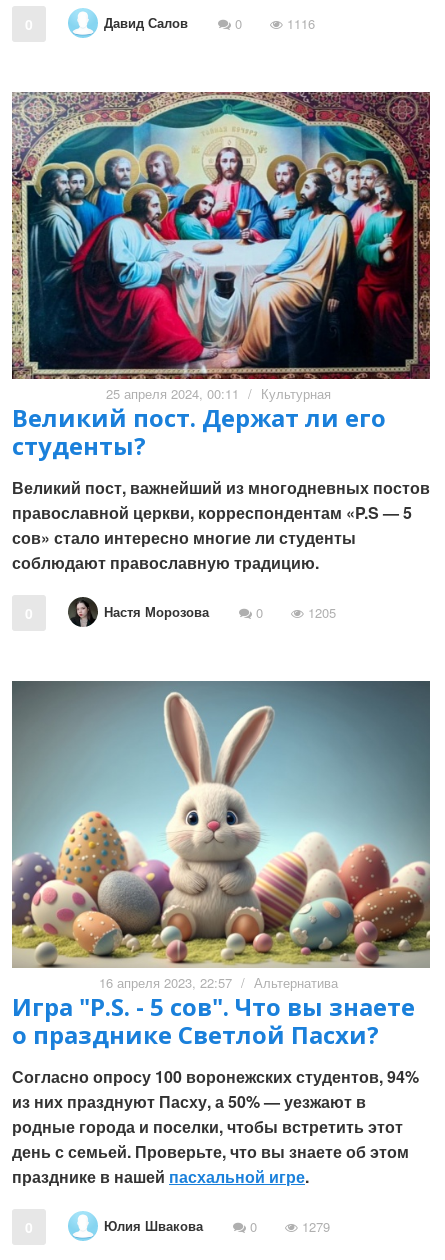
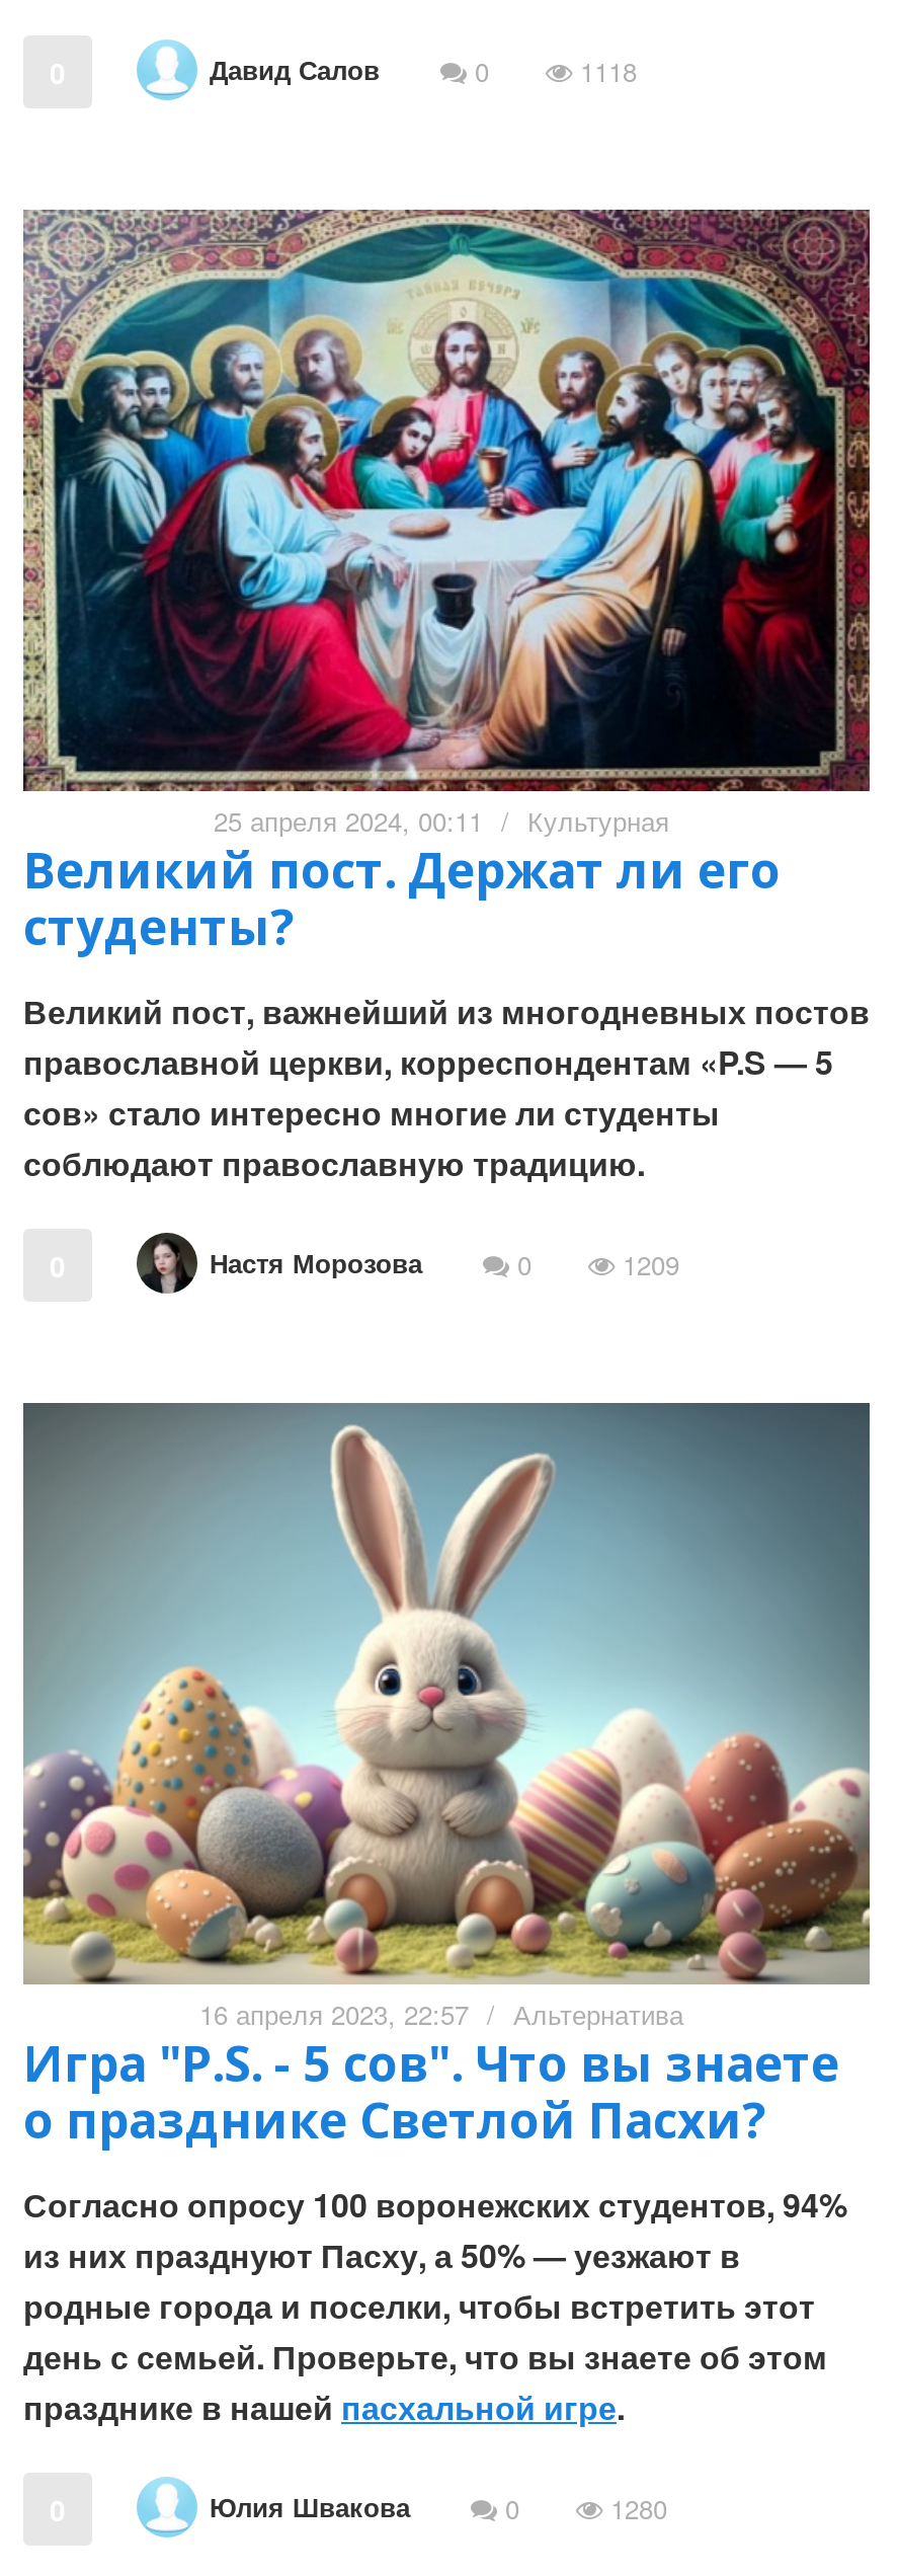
- 1116
+ 1118

- 1205
+ 1209

- 1279
+ 1280
